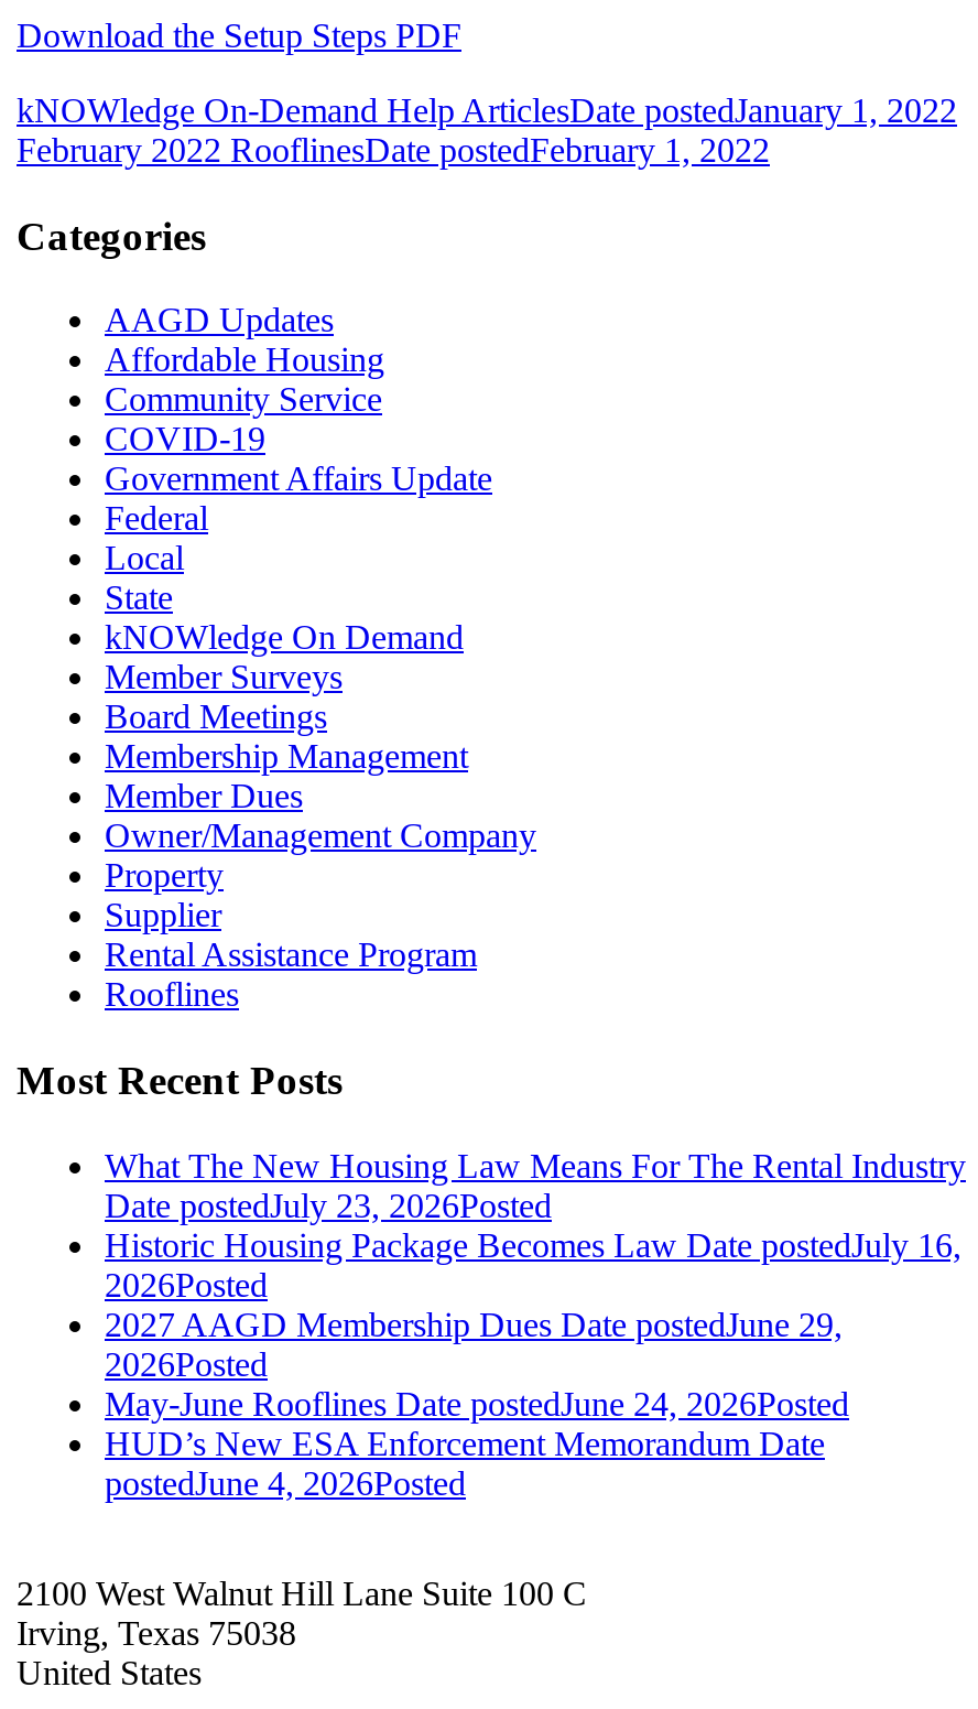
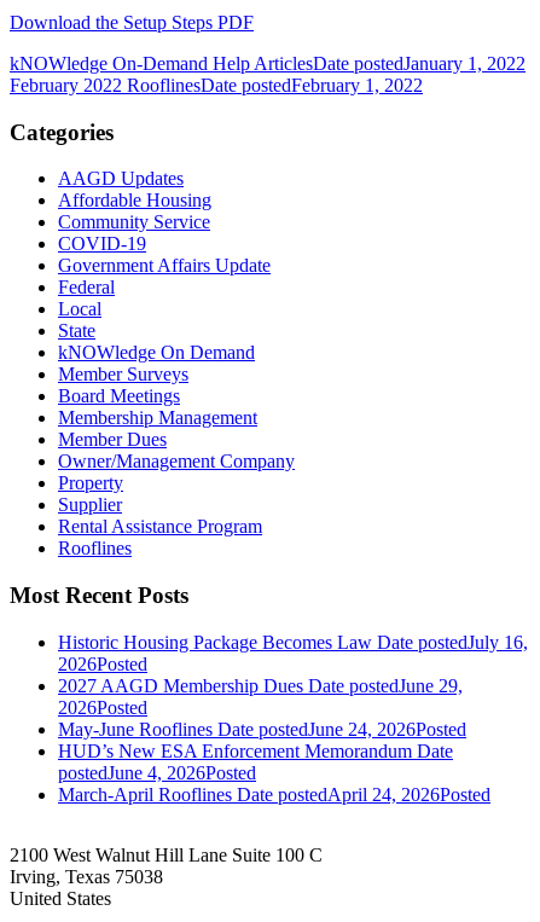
- What The New Housing Law Means For The Rental Industry
- Date postedJuly 23, 2026Posted

moved up: Historic Housing Package Becomes Law Date postedJuly 16, | 2026Posted | 2027 AAGD Membership Dues Date postedJune 29, | 2026Posted | May-June Rooflines Date postedJune 24, 2026Posted | HUD’s New ESA Enforcement Memorandum Date | postedJune 4, 2026Posted

+ March-April Rooflines Date postedApril 24, 2026Posted
